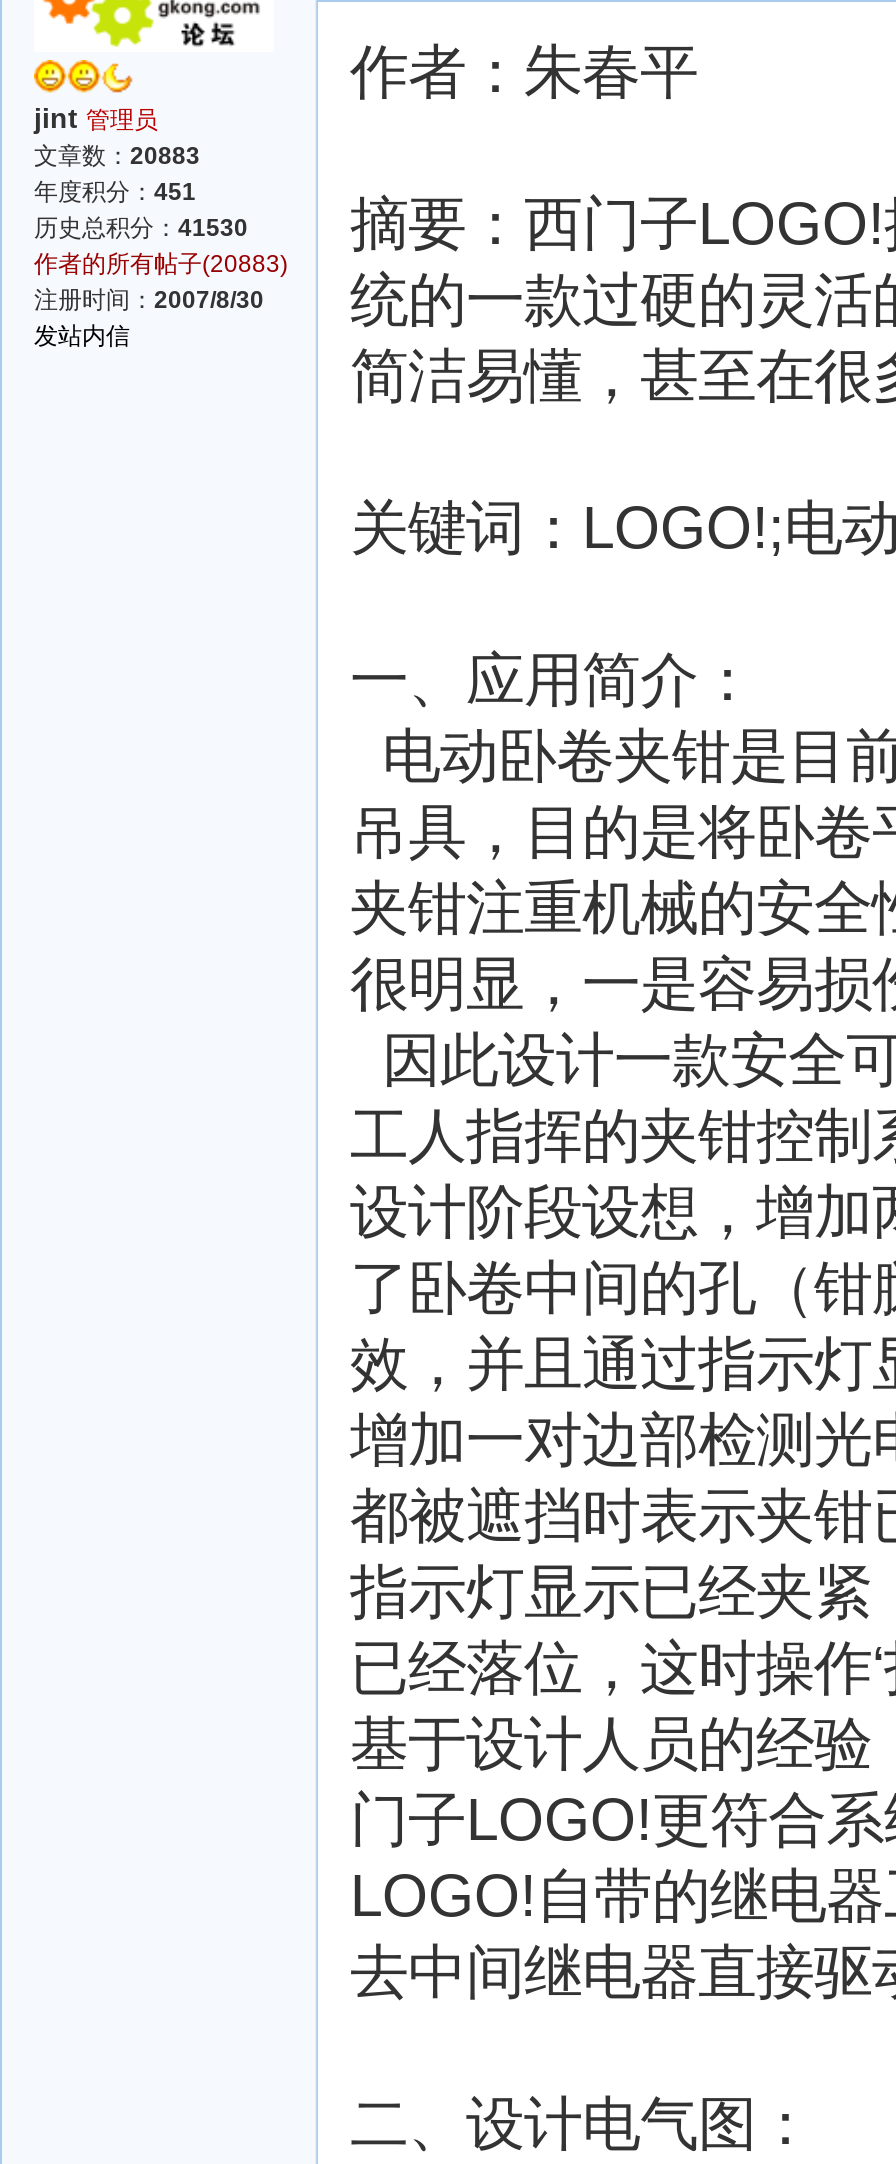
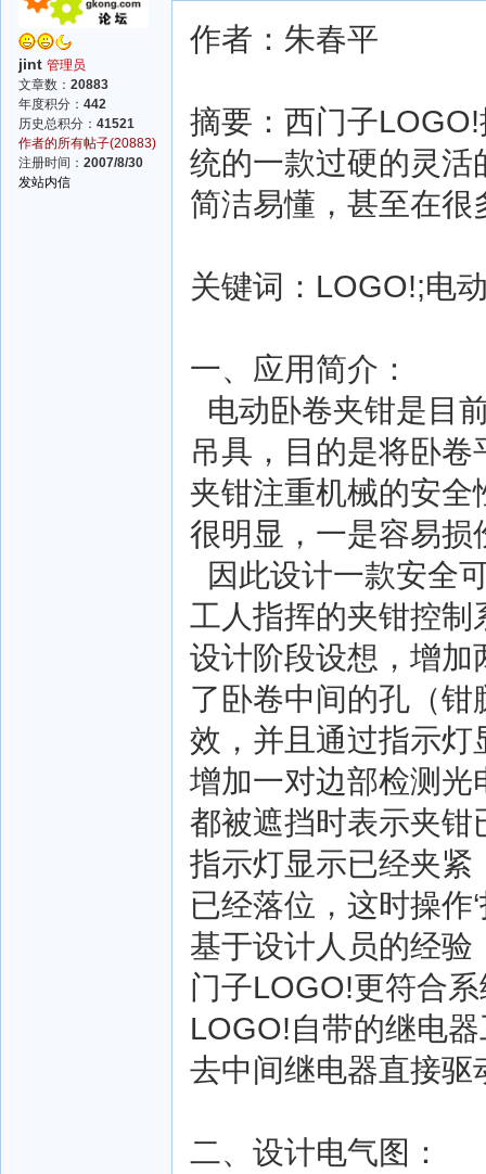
- 年度积分：451
+ 年度积分：442

- 历史总积分：41530
+ 历史总积分：41521
